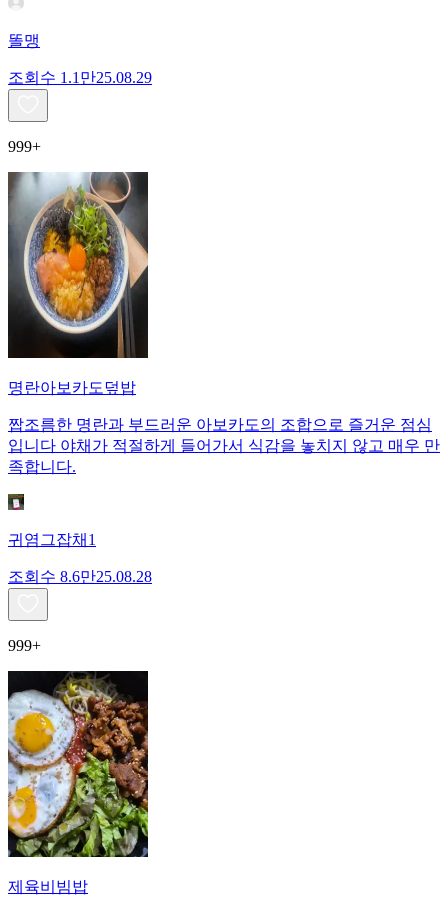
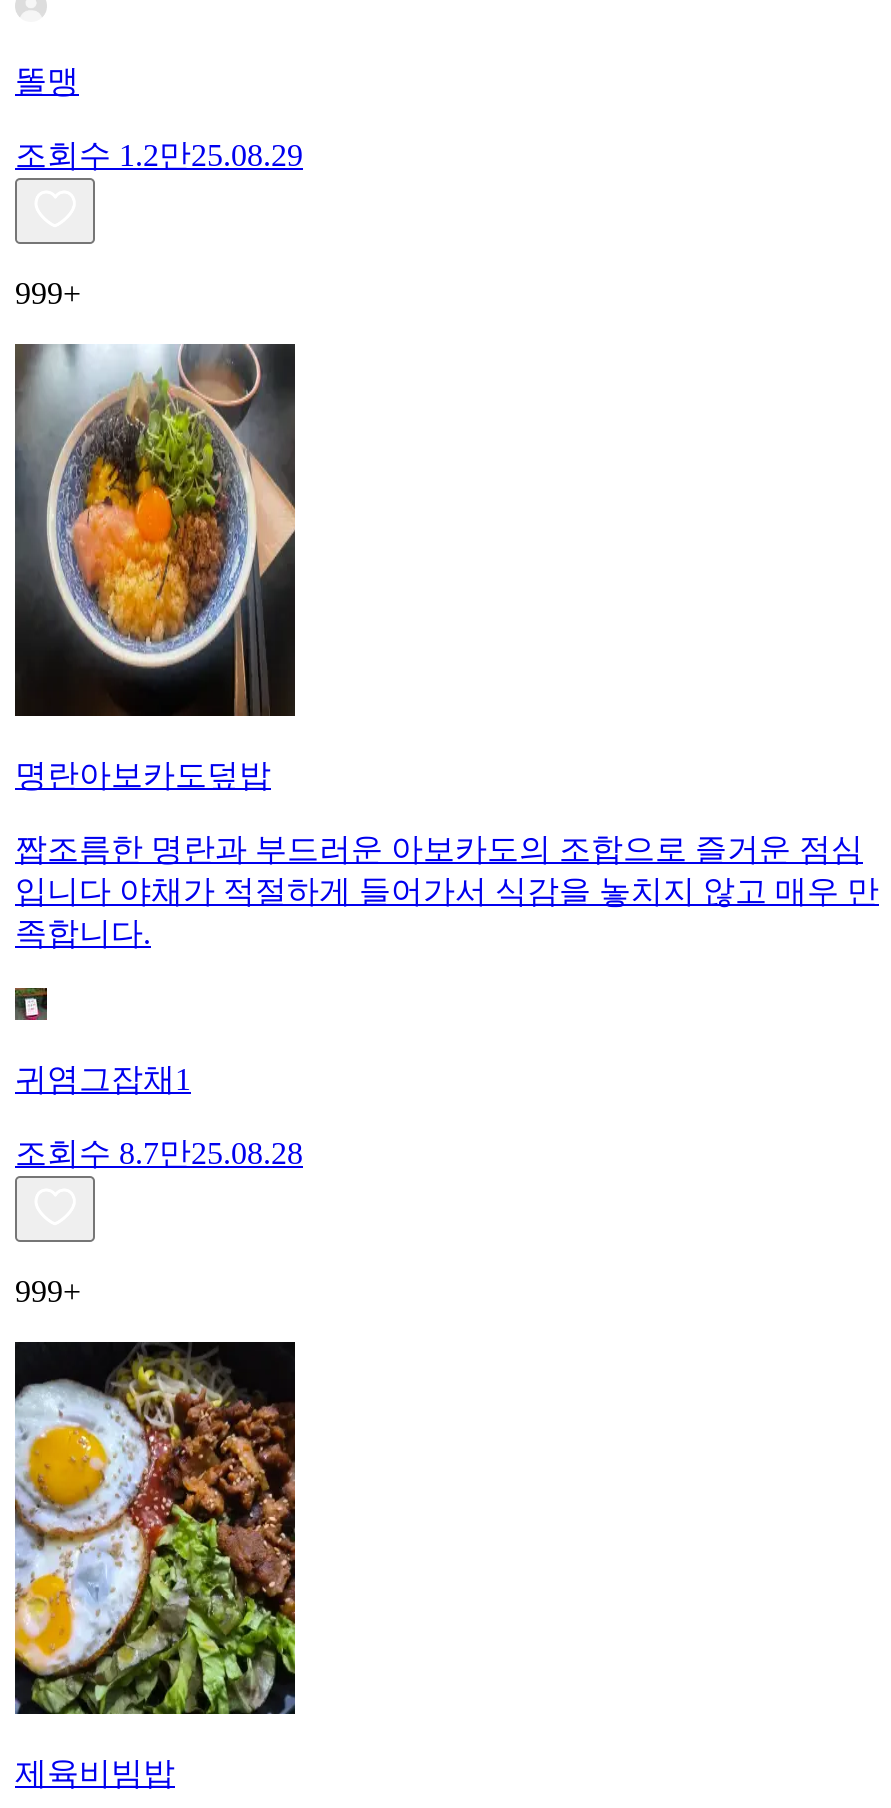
- 조회수 1.1만 25.08.29
+ 조회수 1.2만 25.08.29

- 조회수 8.6만 25.08.28
+ 조회수 8.7만 25.08.28
